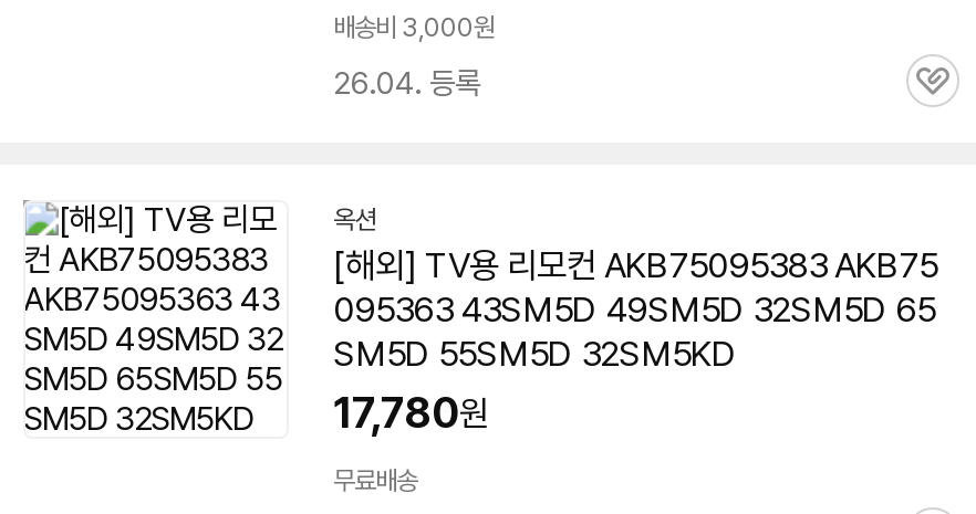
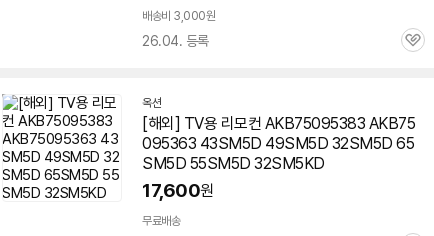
- 17,780원
+ 17,600원
